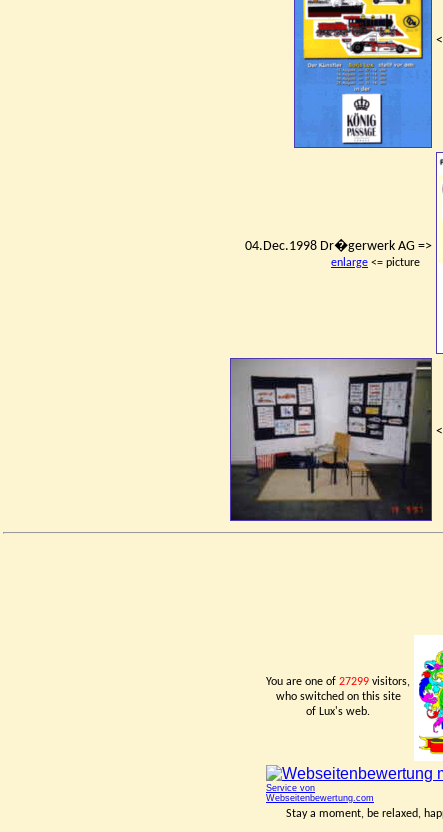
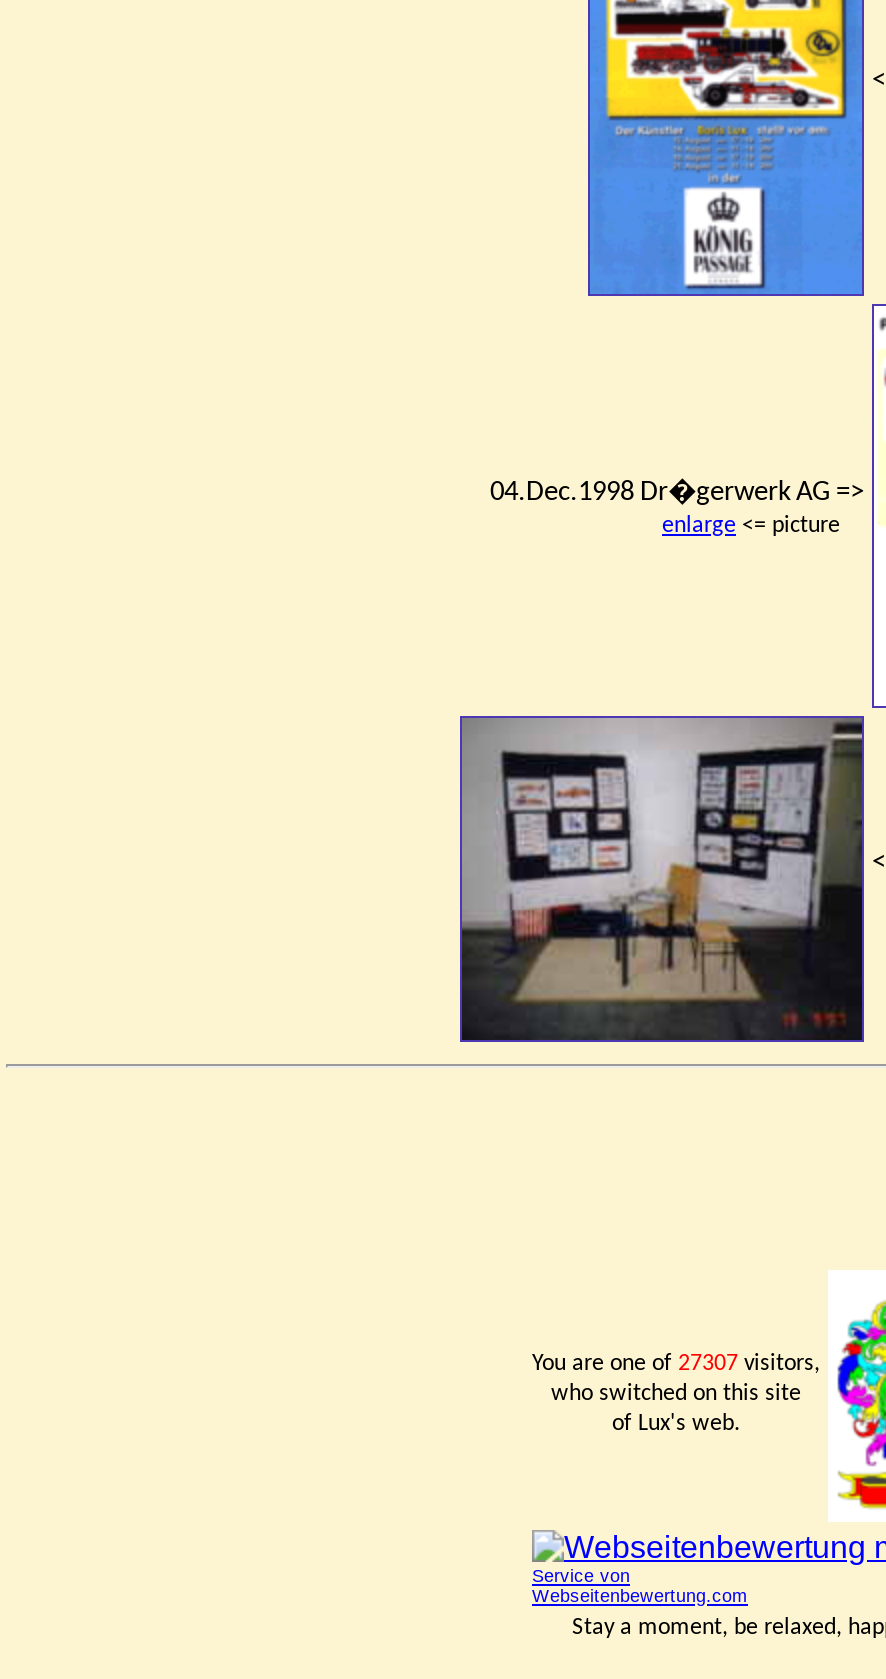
- You are one of 27299 visitors,
+ You are one of 27307 visitors,
